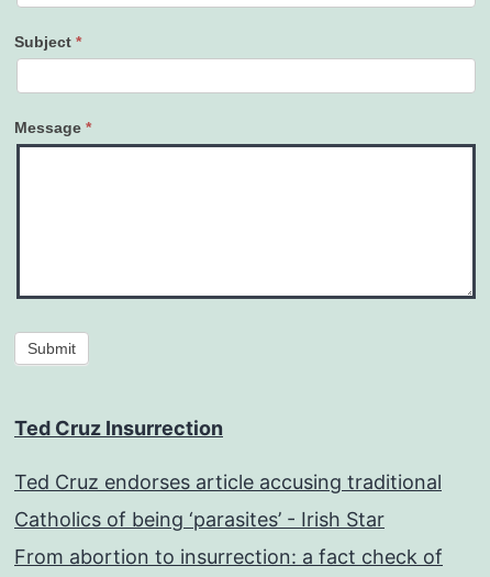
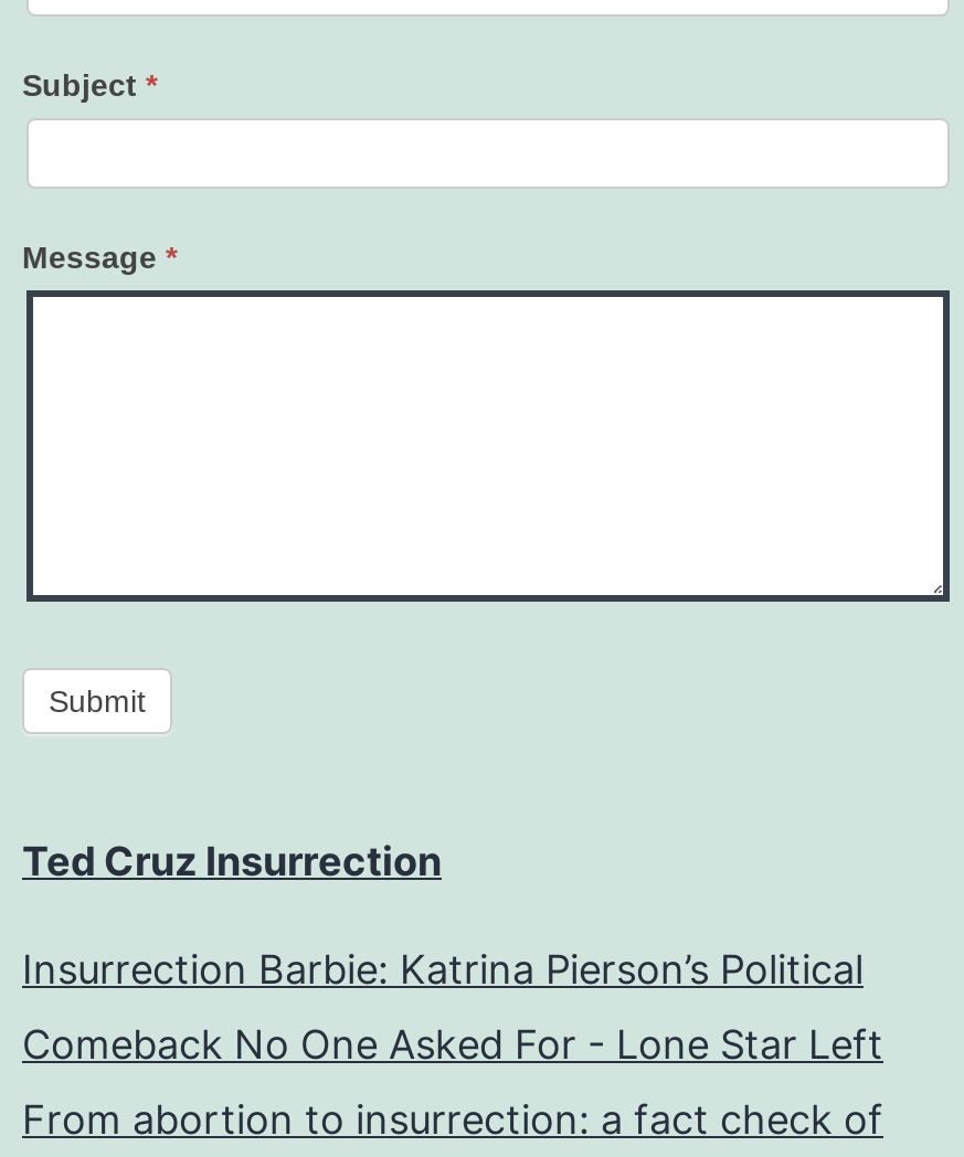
- Ted Cruz endorses article accusing traditional
+ Insurrection Barbie: Katrina Pierson’s Political

- Catholics of being ‘parasites’ - Irish Star
+ Comeback No One Asked For - Lone Star Left
